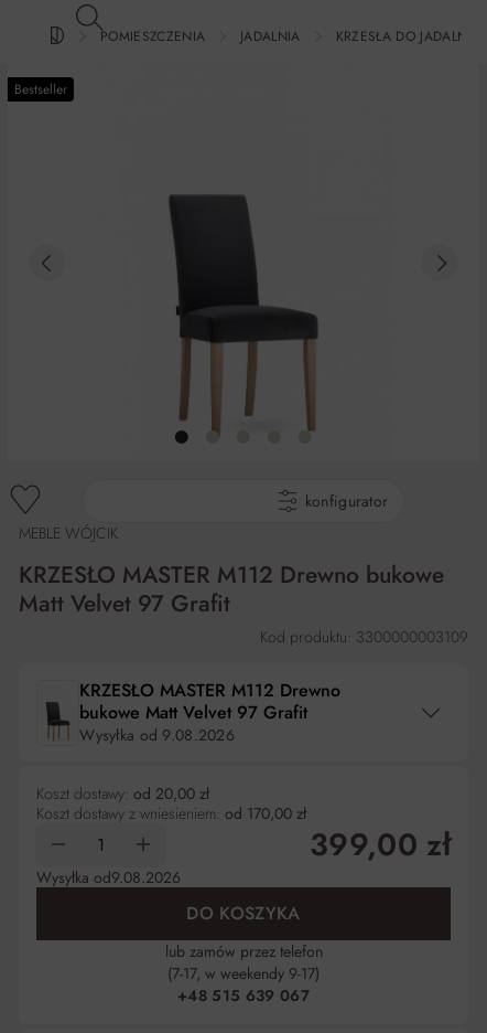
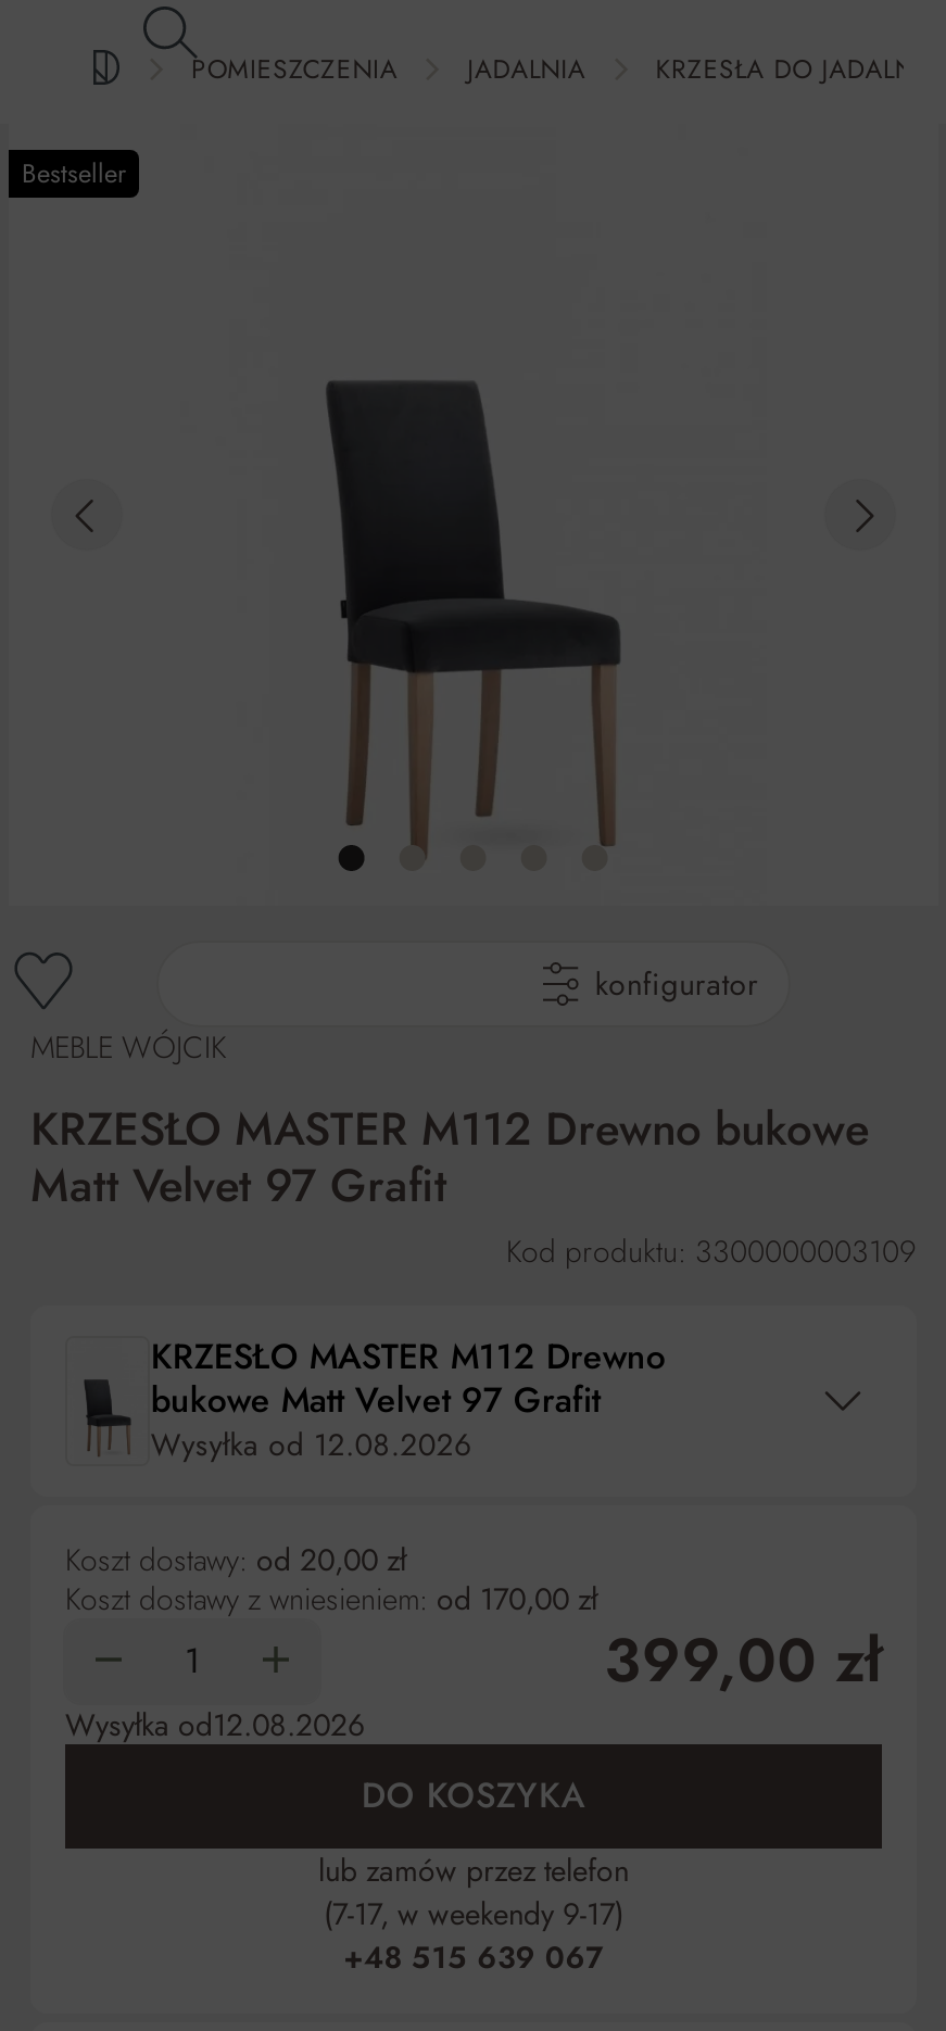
- Wysyłka od 9.08.2026
+ Wysyłka od 12.08.2026

- Wysyłka od9.08.2026
+ Wysyłka od12.08.2026
